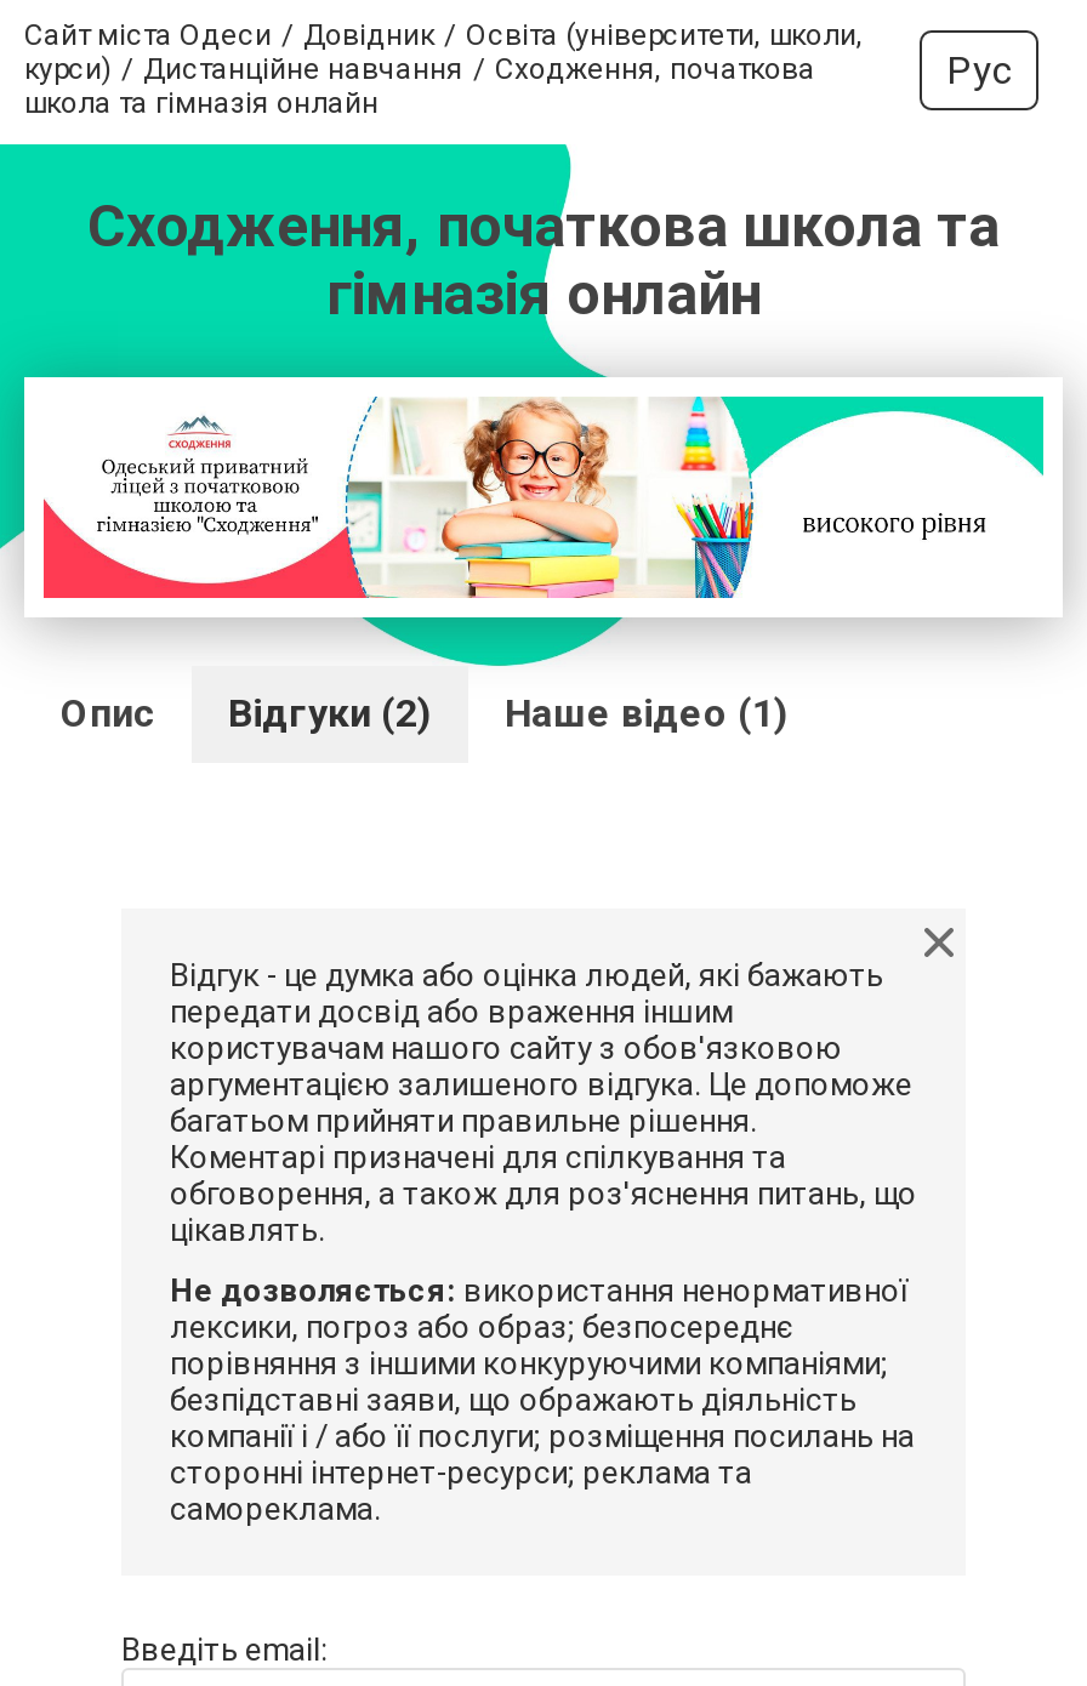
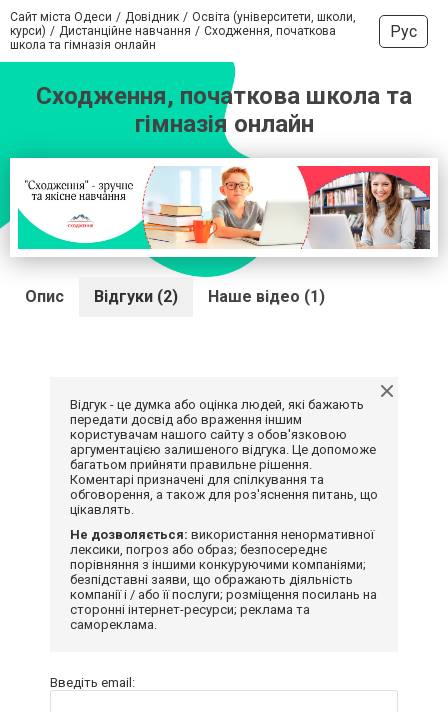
- [image]
+ [image]
